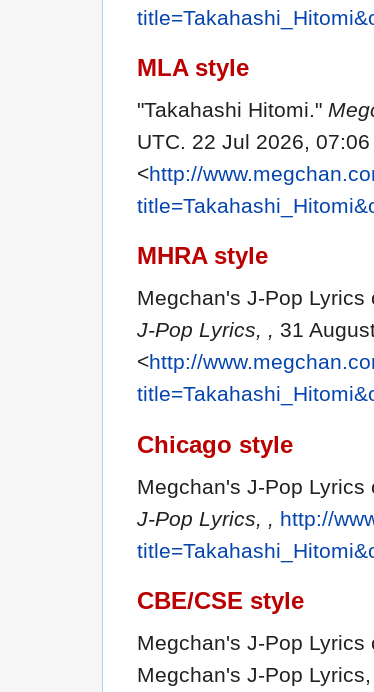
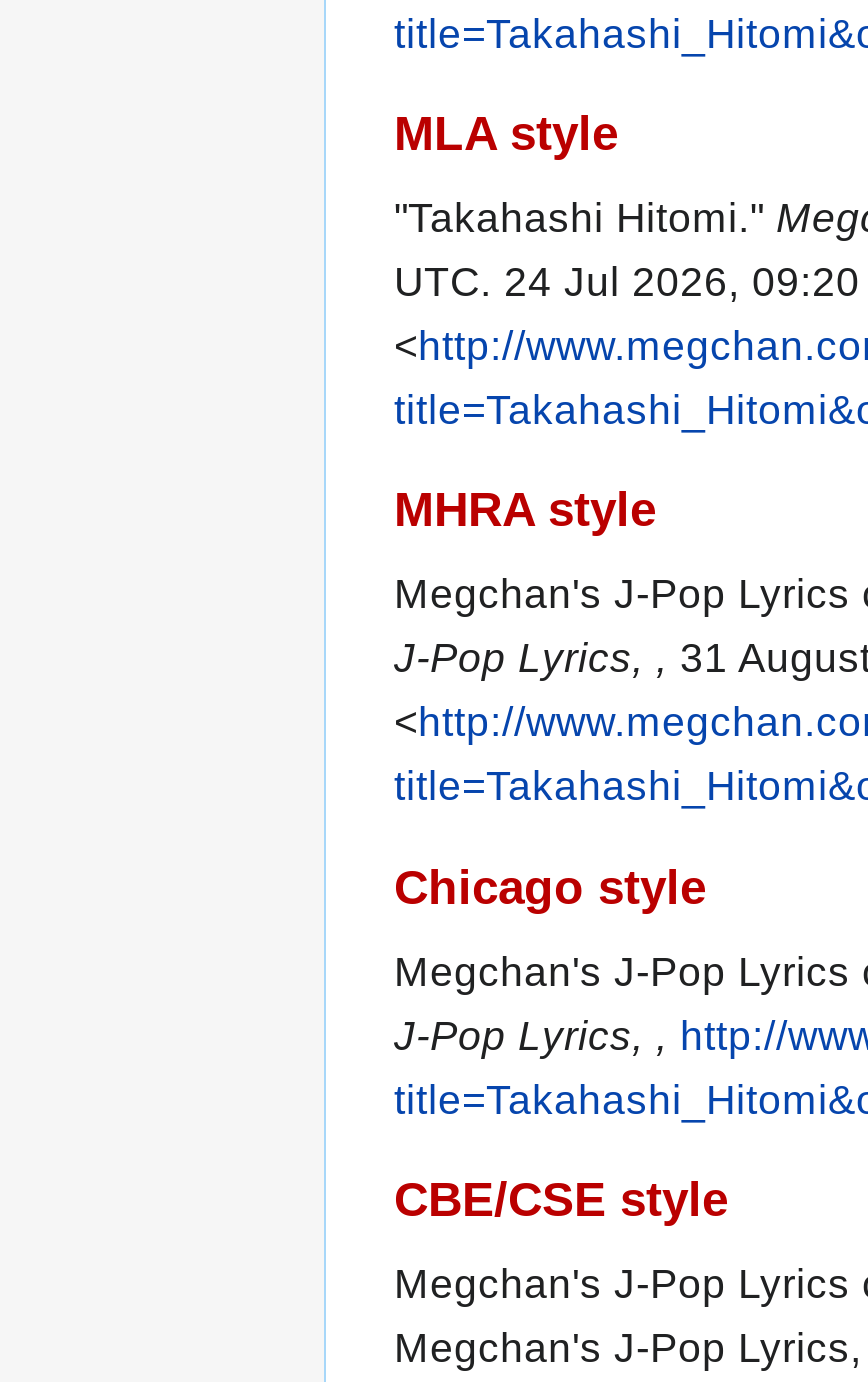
- UTC. 22 Jul 2026, 07:06
+ UTC. 24 Jul 2026, 09:20
